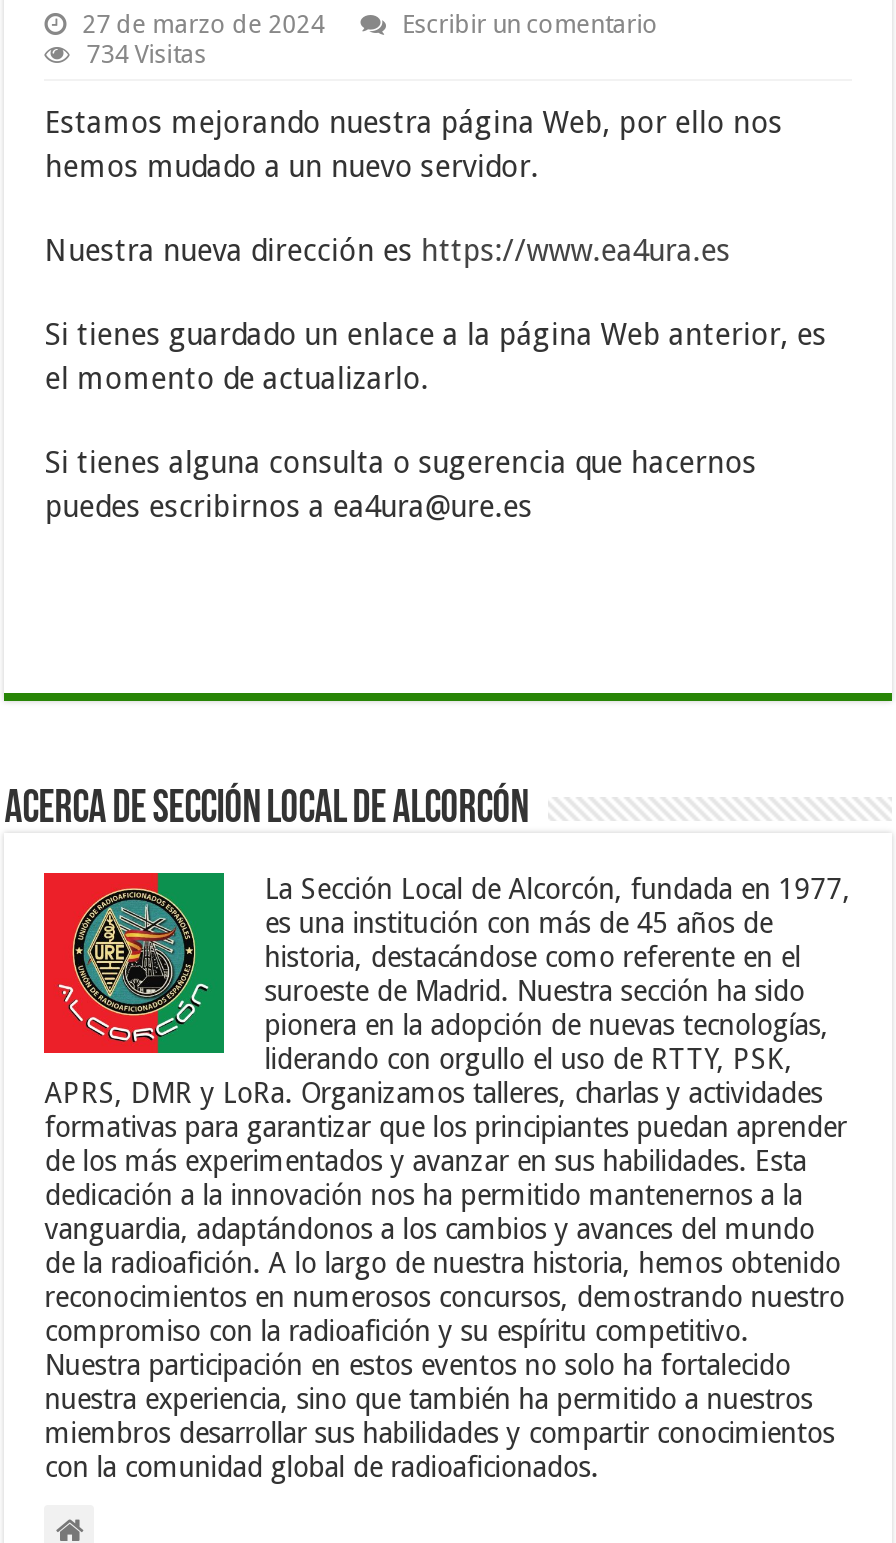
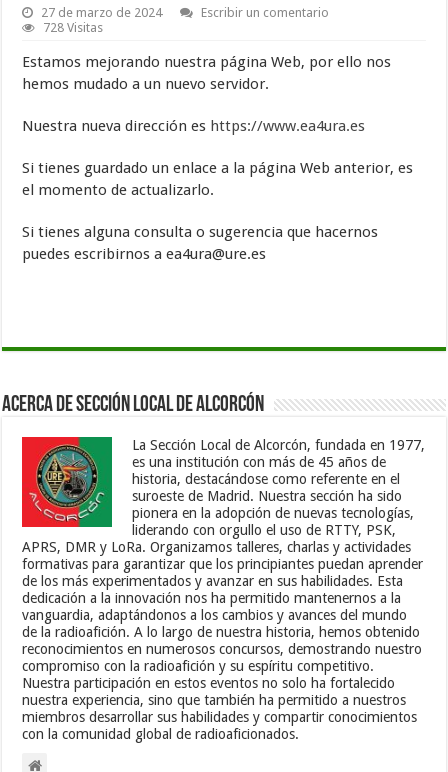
- 734 Visitas
+ 728 Visitas
